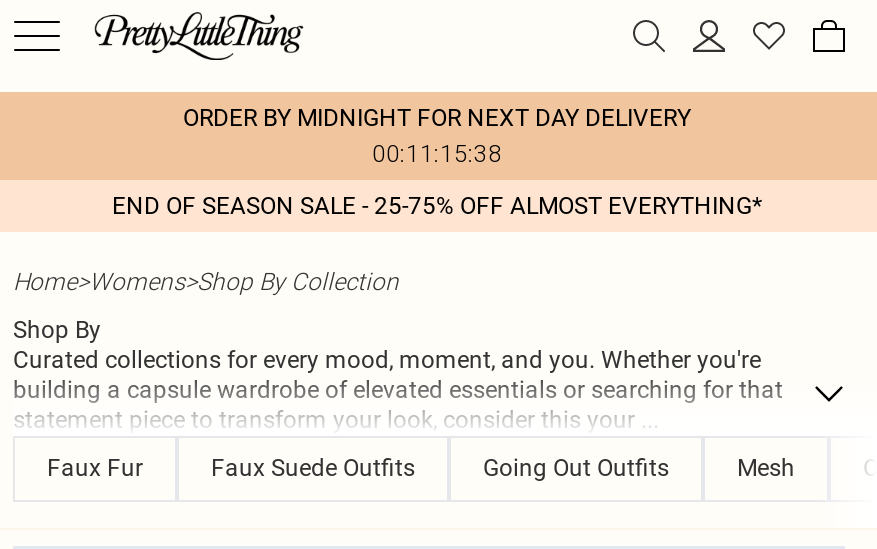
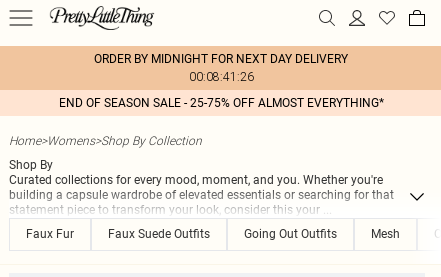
- 00:11:15:38
+ 00:08:41:26
